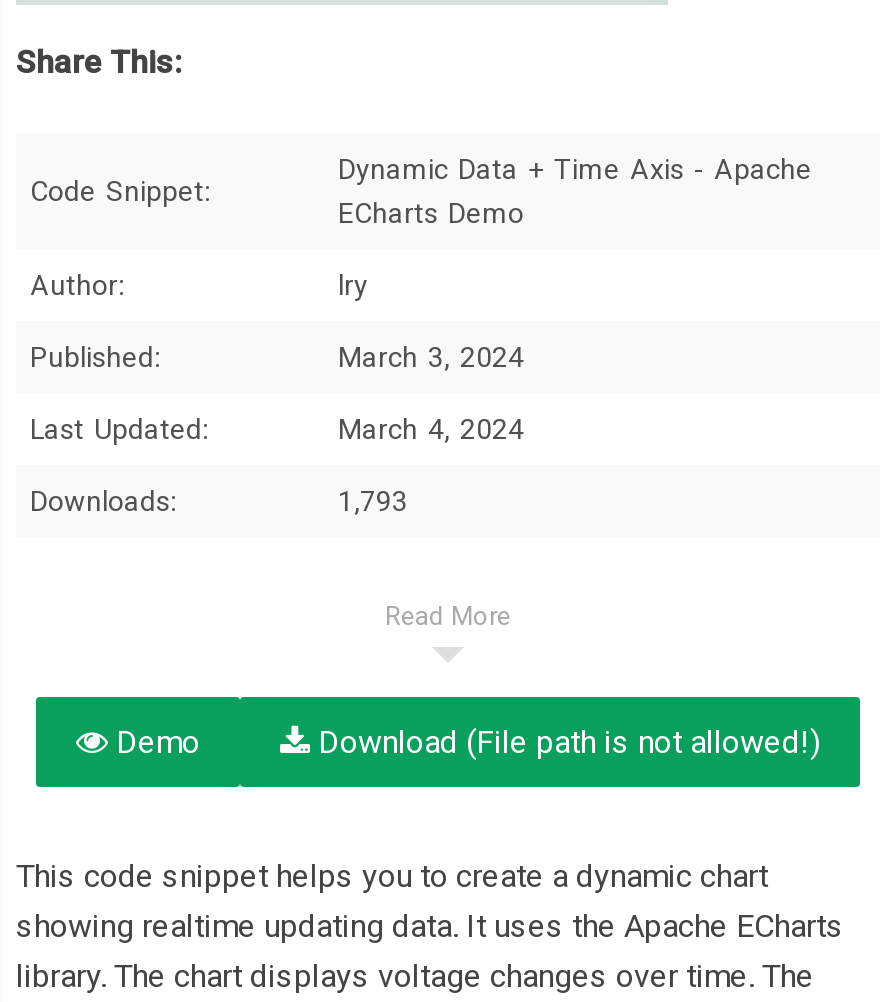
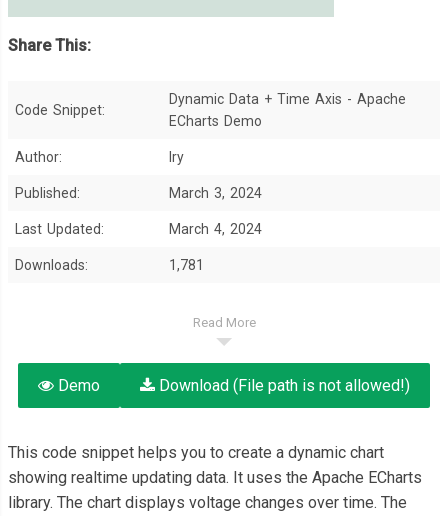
- 1,793
+ 1,781
